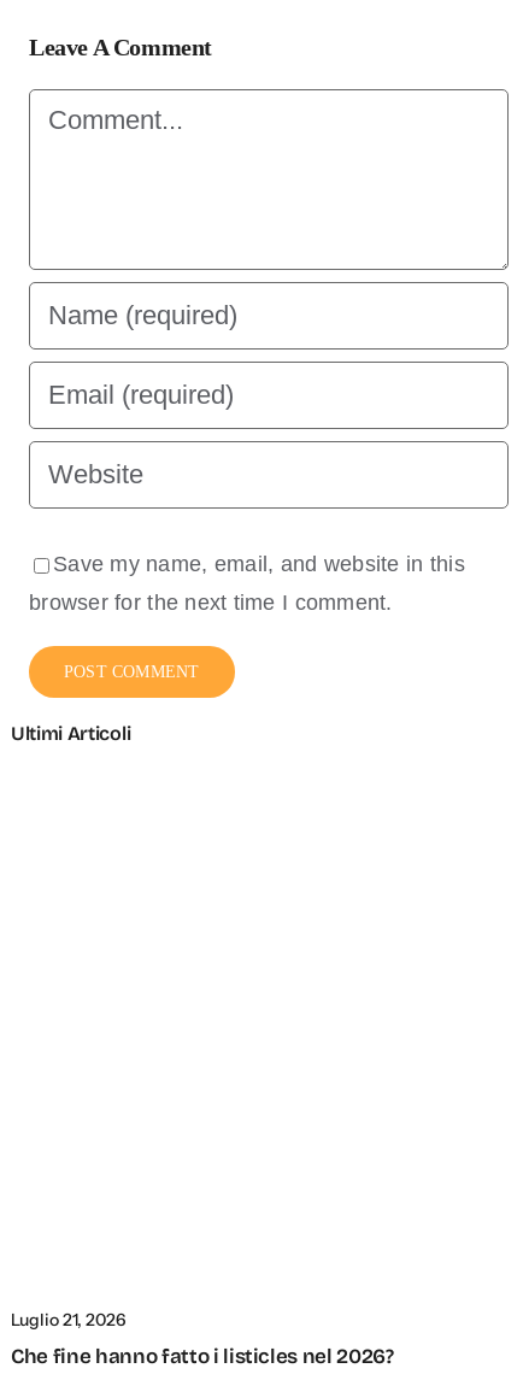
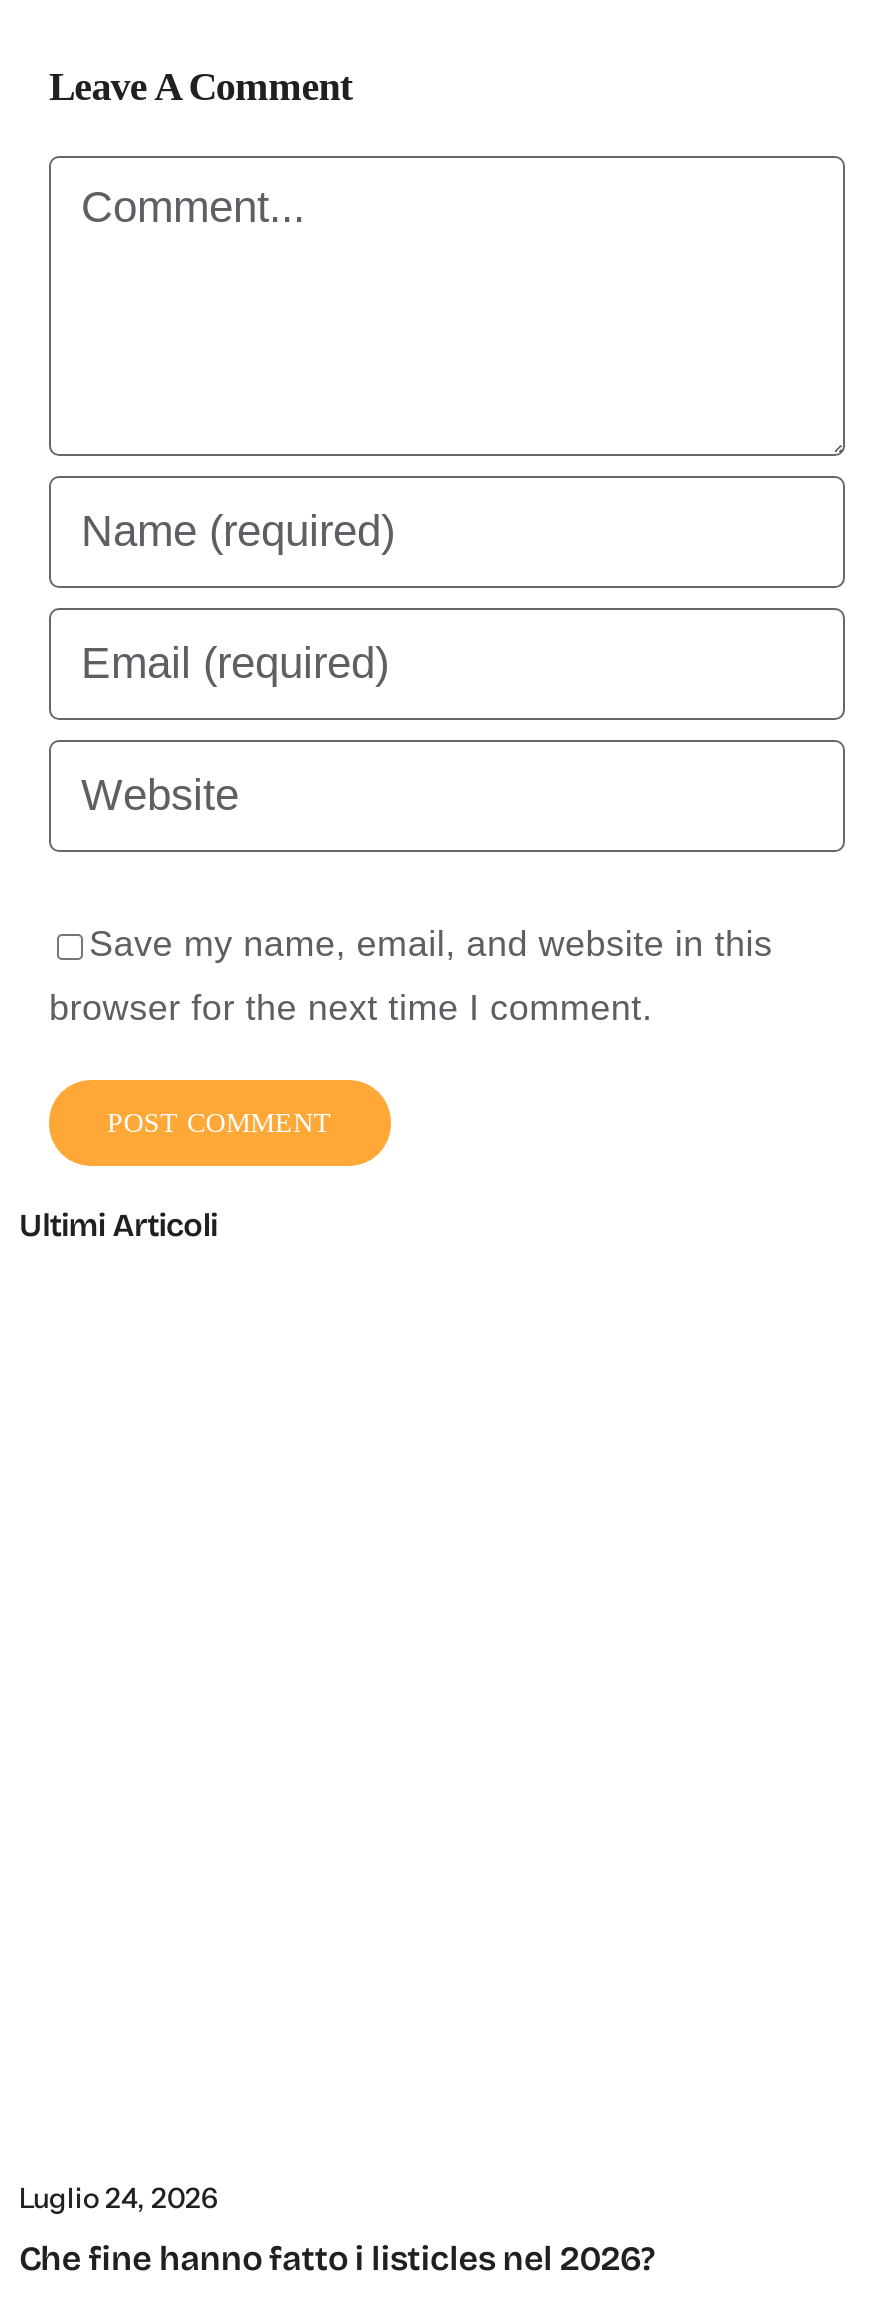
- Luglio 21, 2026
+ Luglio 24, 2026
